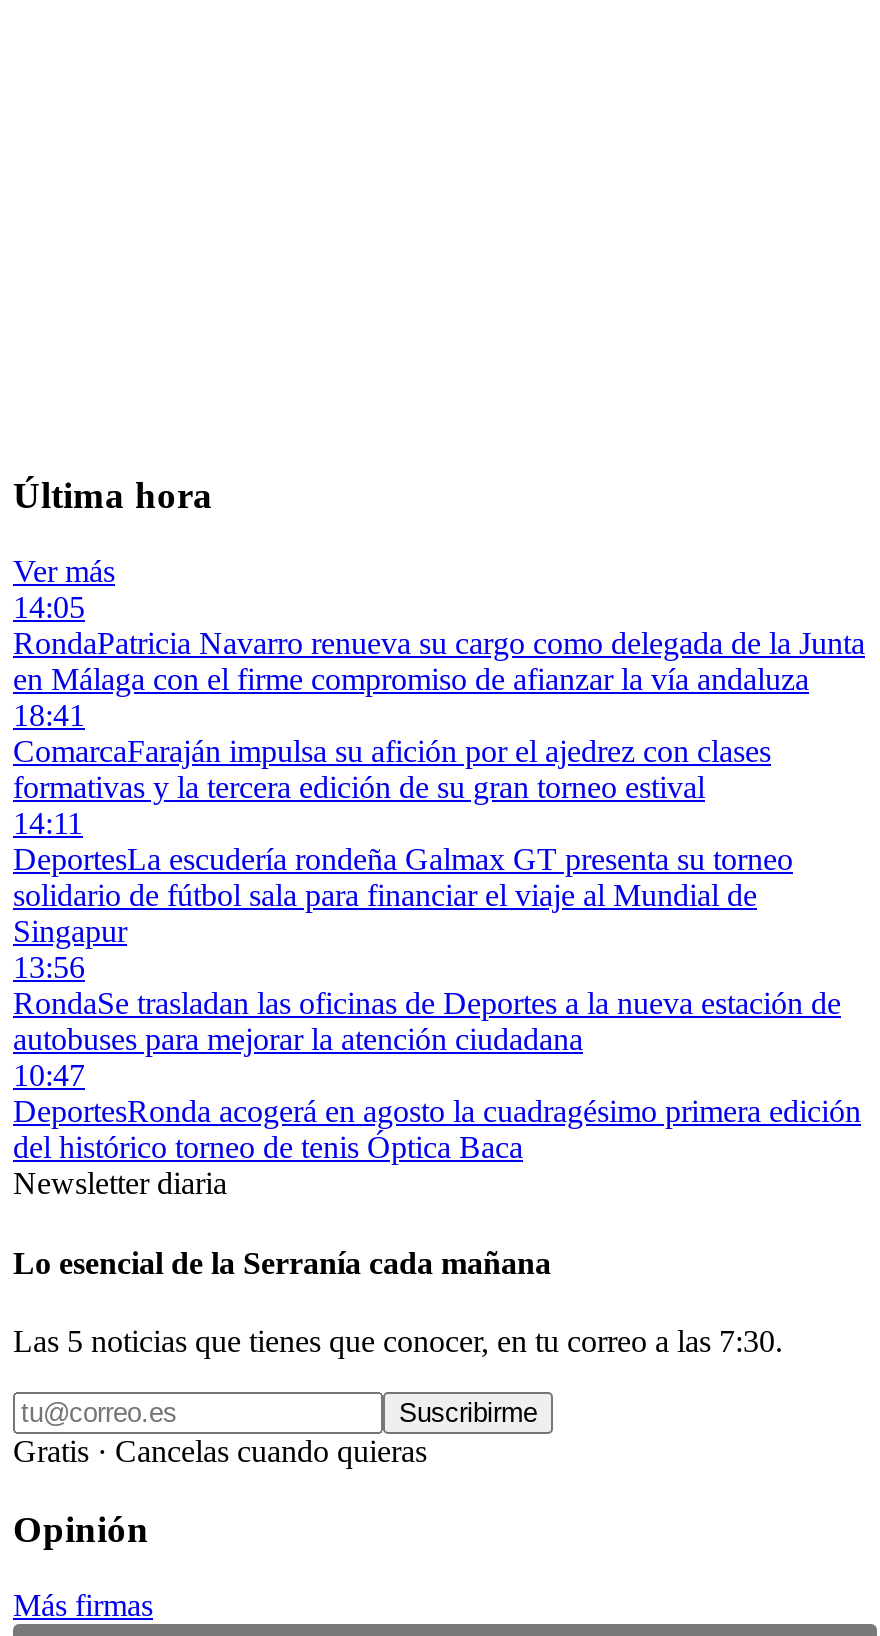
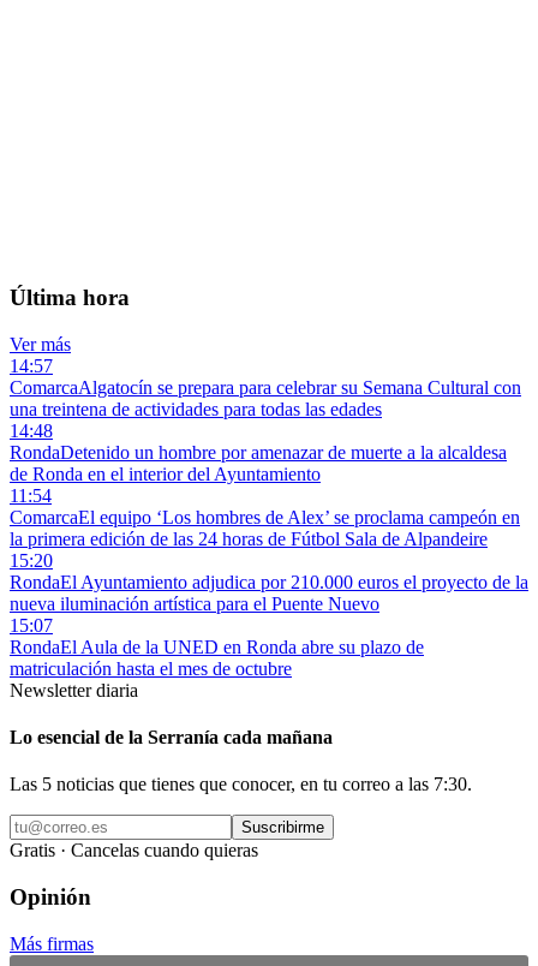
- 14:05
- RondaPatricia Navarro renueva su cargo como delegada de la Junta
- en Málaga con el firme compromiso de afianzar la vía andaluza
- 18:41
- ComarcaFaraján impulsa su afición por el ajedrez con clases
- formativas y la tercera edición de su gran torneo estival
- 14:11
- DeportesLa escudería rondeña Galmax GT presenta su torneo
- solidario de fútbol sala para financiar el viaje al Mundial de
- Singapur
- 13:56
- RondaSe trasladan las oficinas de Deportes a la nueva estación de
- autobuses para mejorar la atención ciudadana
- 10:47
- DeportesRonda acogerá en agosto la cuadragésimo primera edición
- del histórico torneo de tenis Óptica Baca
+ 14:57
+ ComarcaAlgatocín se prepara para celebrar su Semana Cultural con
+ una treintena de actividades para todas las edades
+ 14:48
+ RondaDetenido un hombre por amenazar de muerte a la alcaldesa
+ de Ronda en el interior del Ayuntamiento
+ 11:54
+ ComarcaEl equipo ‘Los hombres de Alex’ se proclama campeón en
+ la primera edición de las 24 horas de Fútbol Sala de Alpandeire
+ 15:20
+ RondaEl Ayuntamiento adjudica por 210.000 euros el proyecto de la
+ nueva iluminación artística para el Puente Nuevo
+ 15:07
+ RondaEl Aula de la UNED en Ronda abre su plazo de
+ matriculación hasta el mes de octubre
